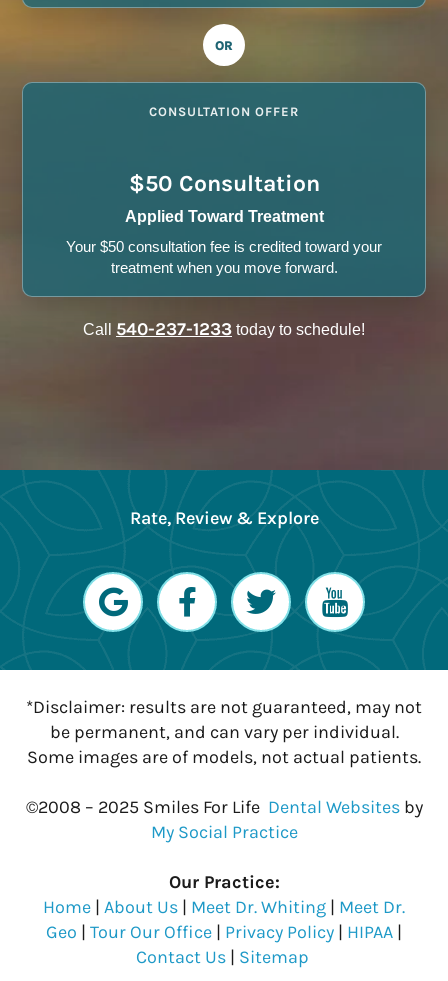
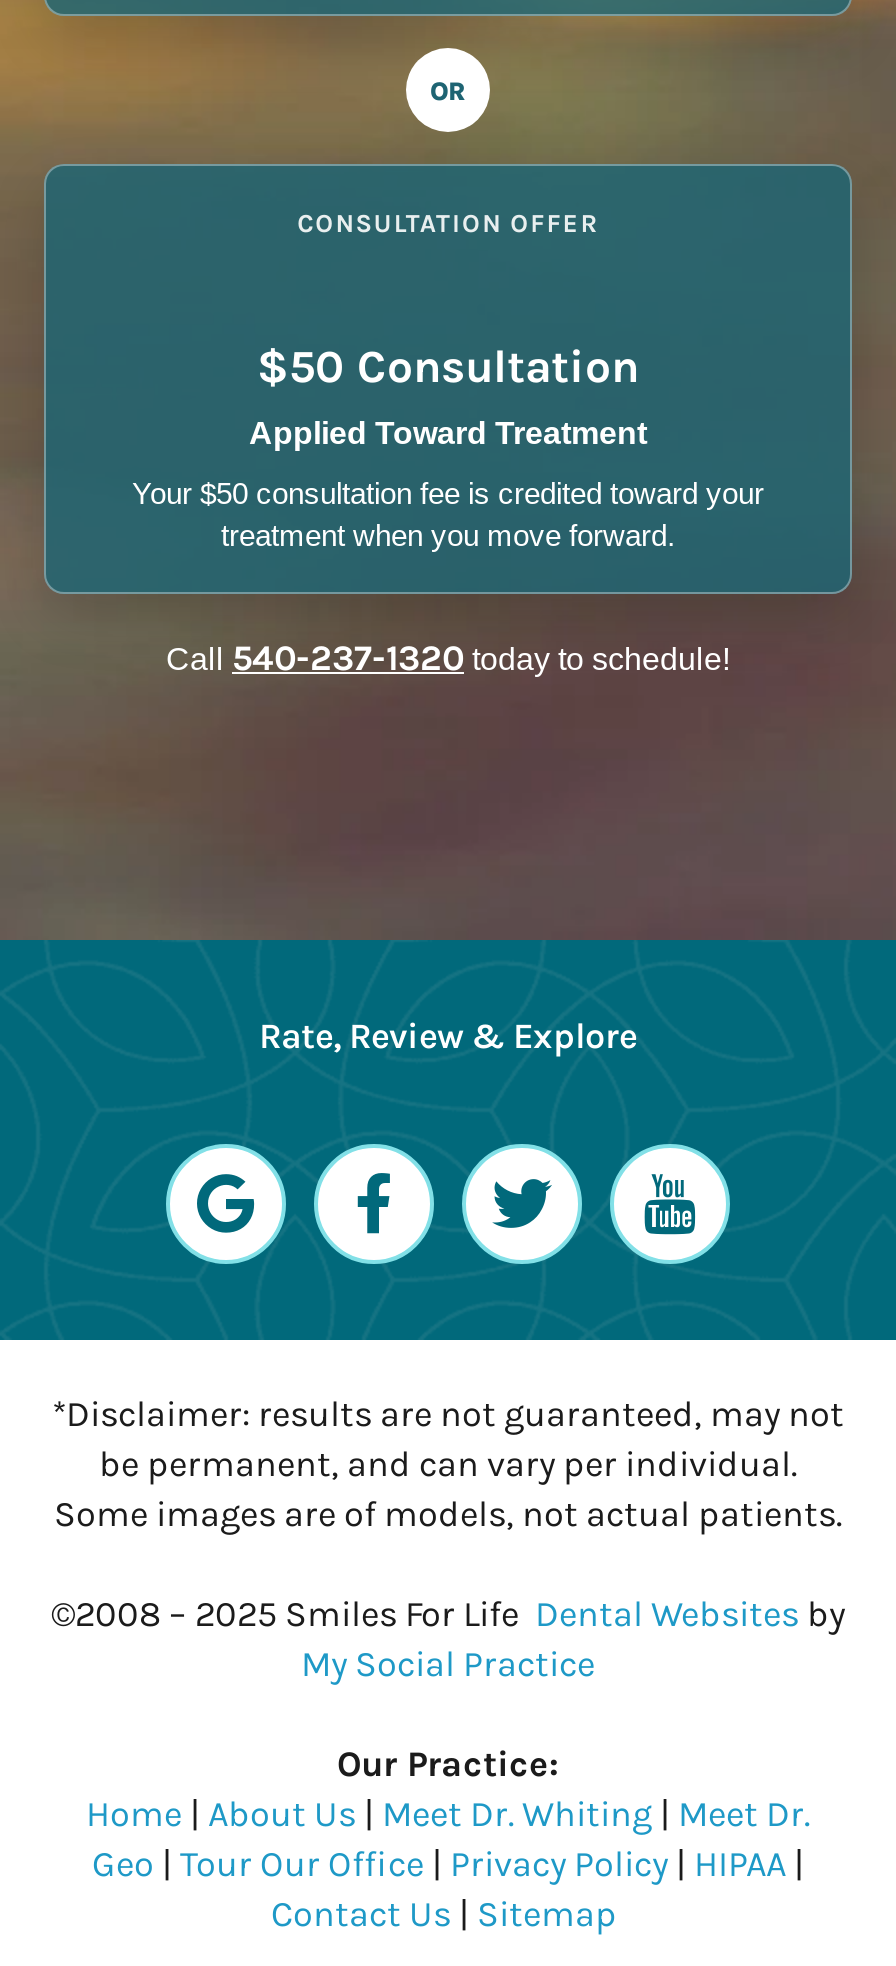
- Call 540-237-1233 today to schedule!
+ Call 540-237-1320 today to schedule!
